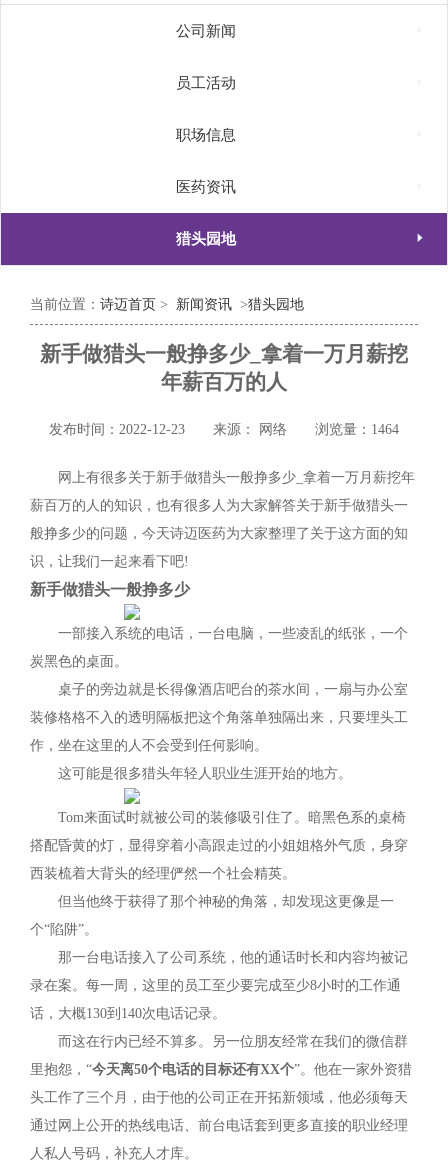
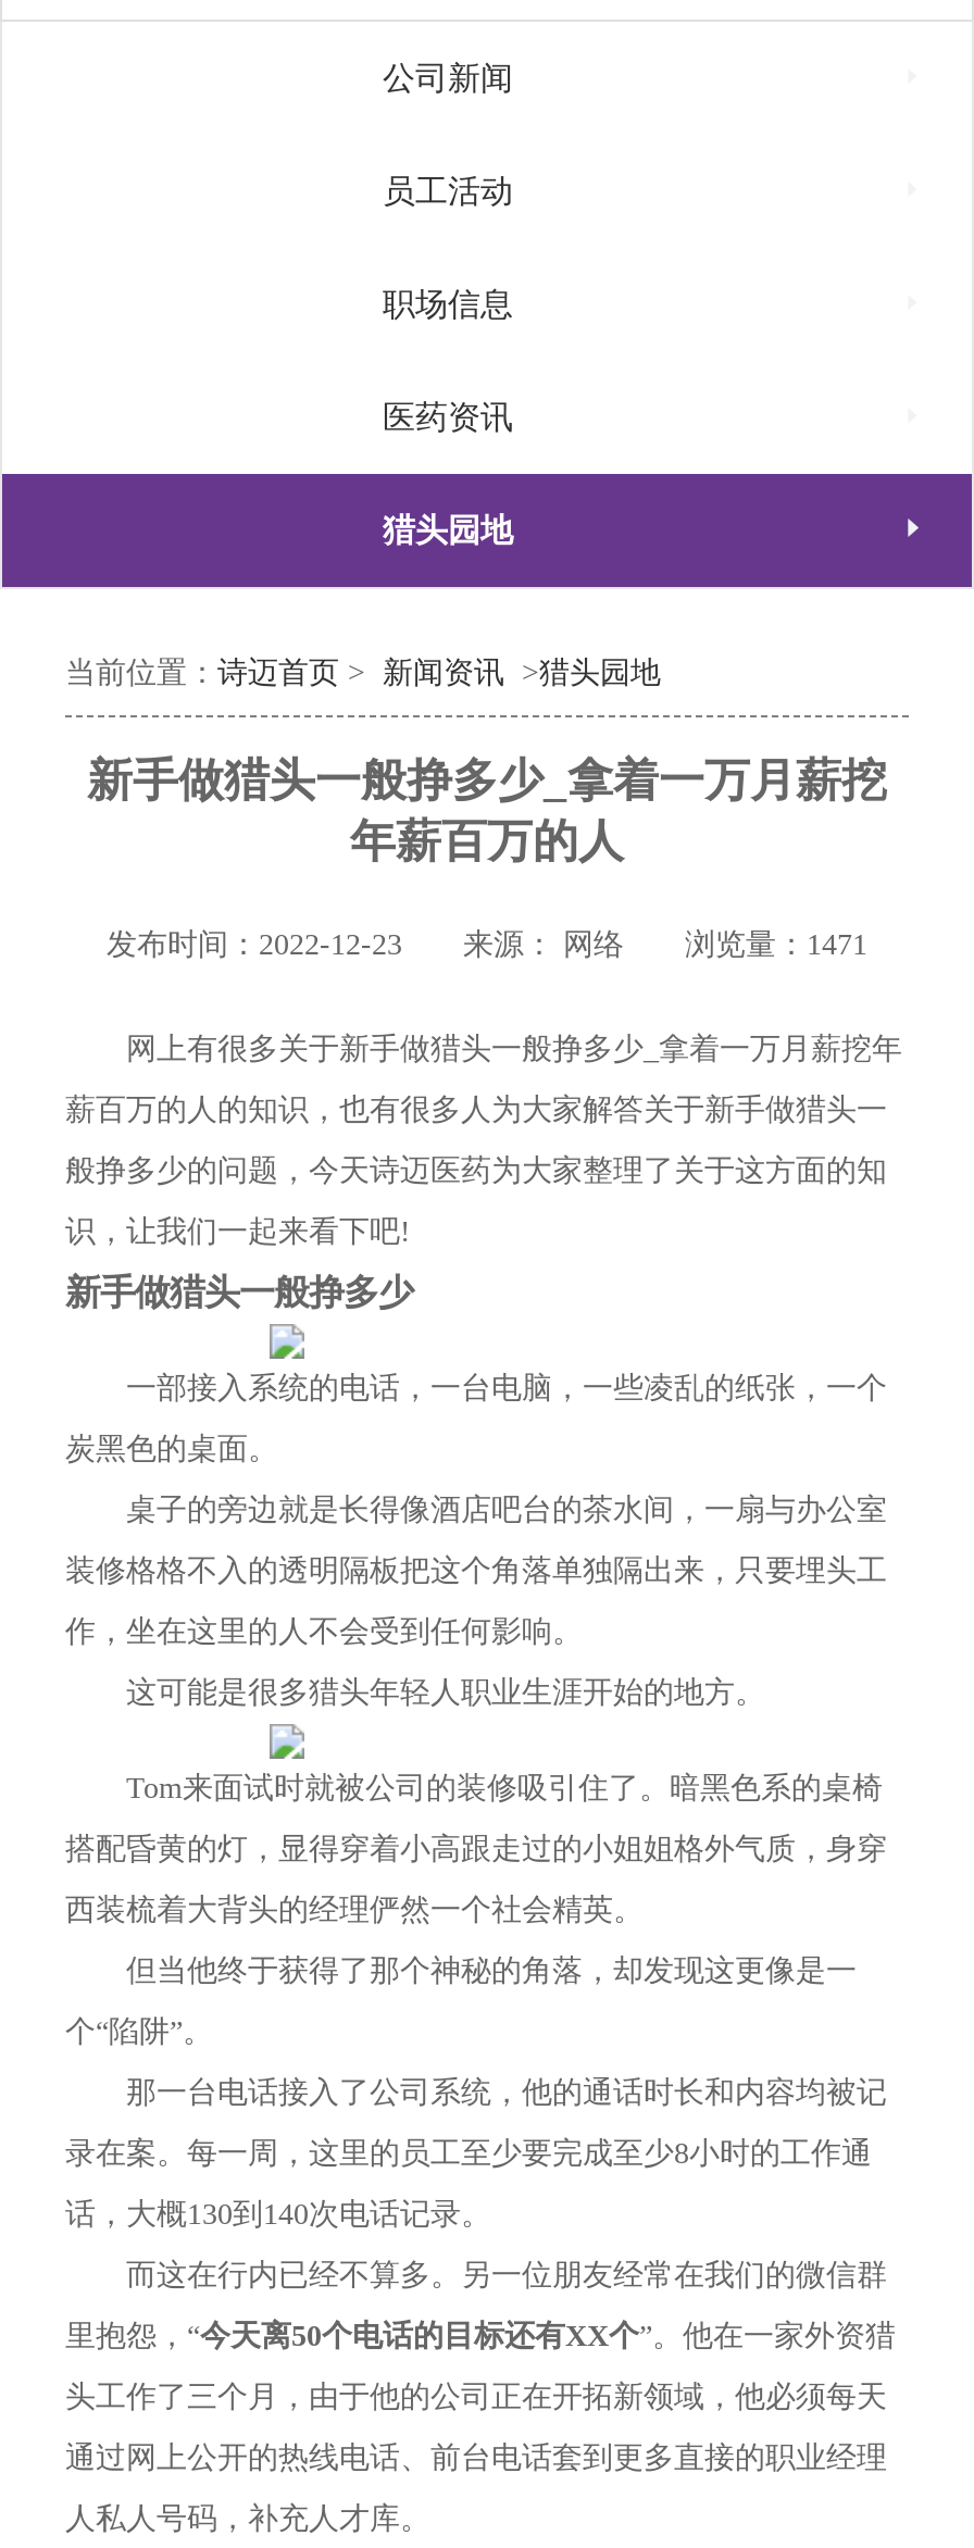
- 发布时间：2022-12-23 来源： 网络 浏览量：1464
+ 发布时间：2022-12-23 来源： 网络 浏览量：1471
